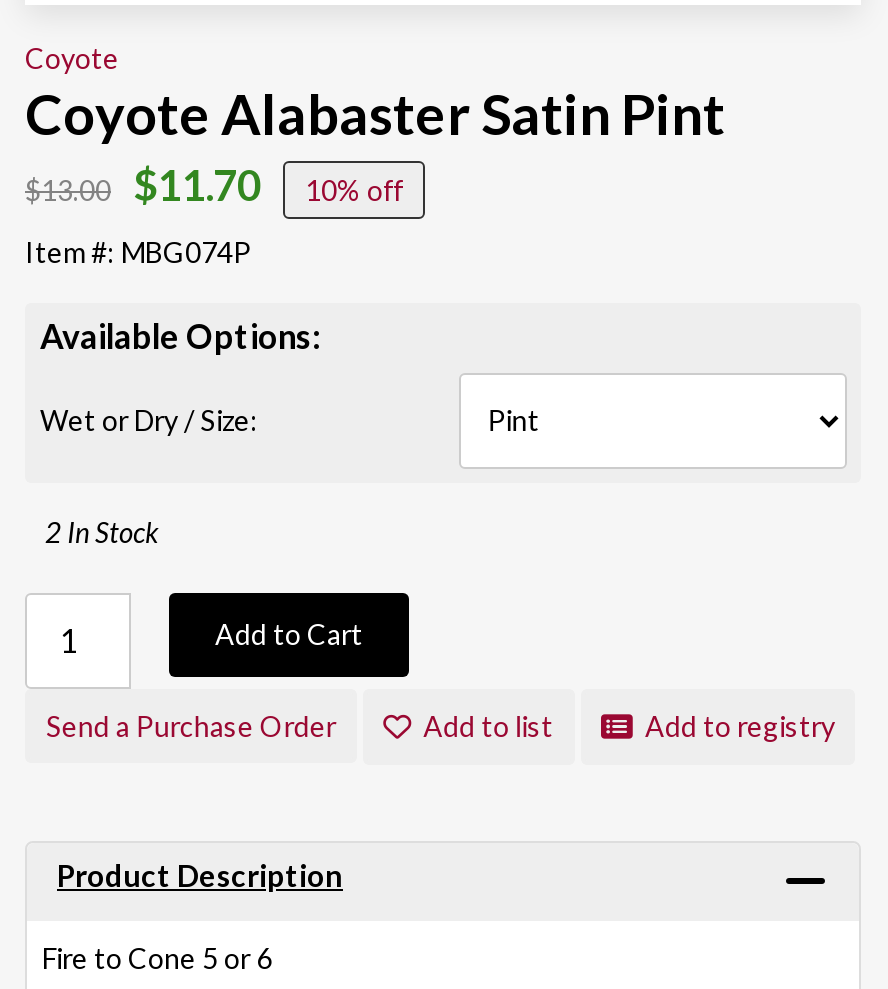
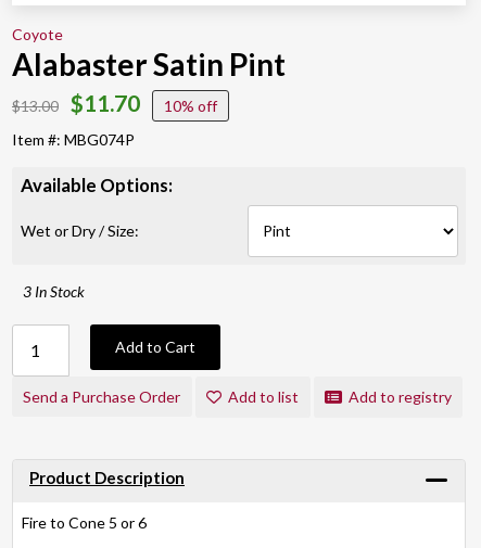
- Coyote Alabaster Satin Pint
+ Alabaster Satin Pint

- 2 In Stock
+ 3 In Stock
